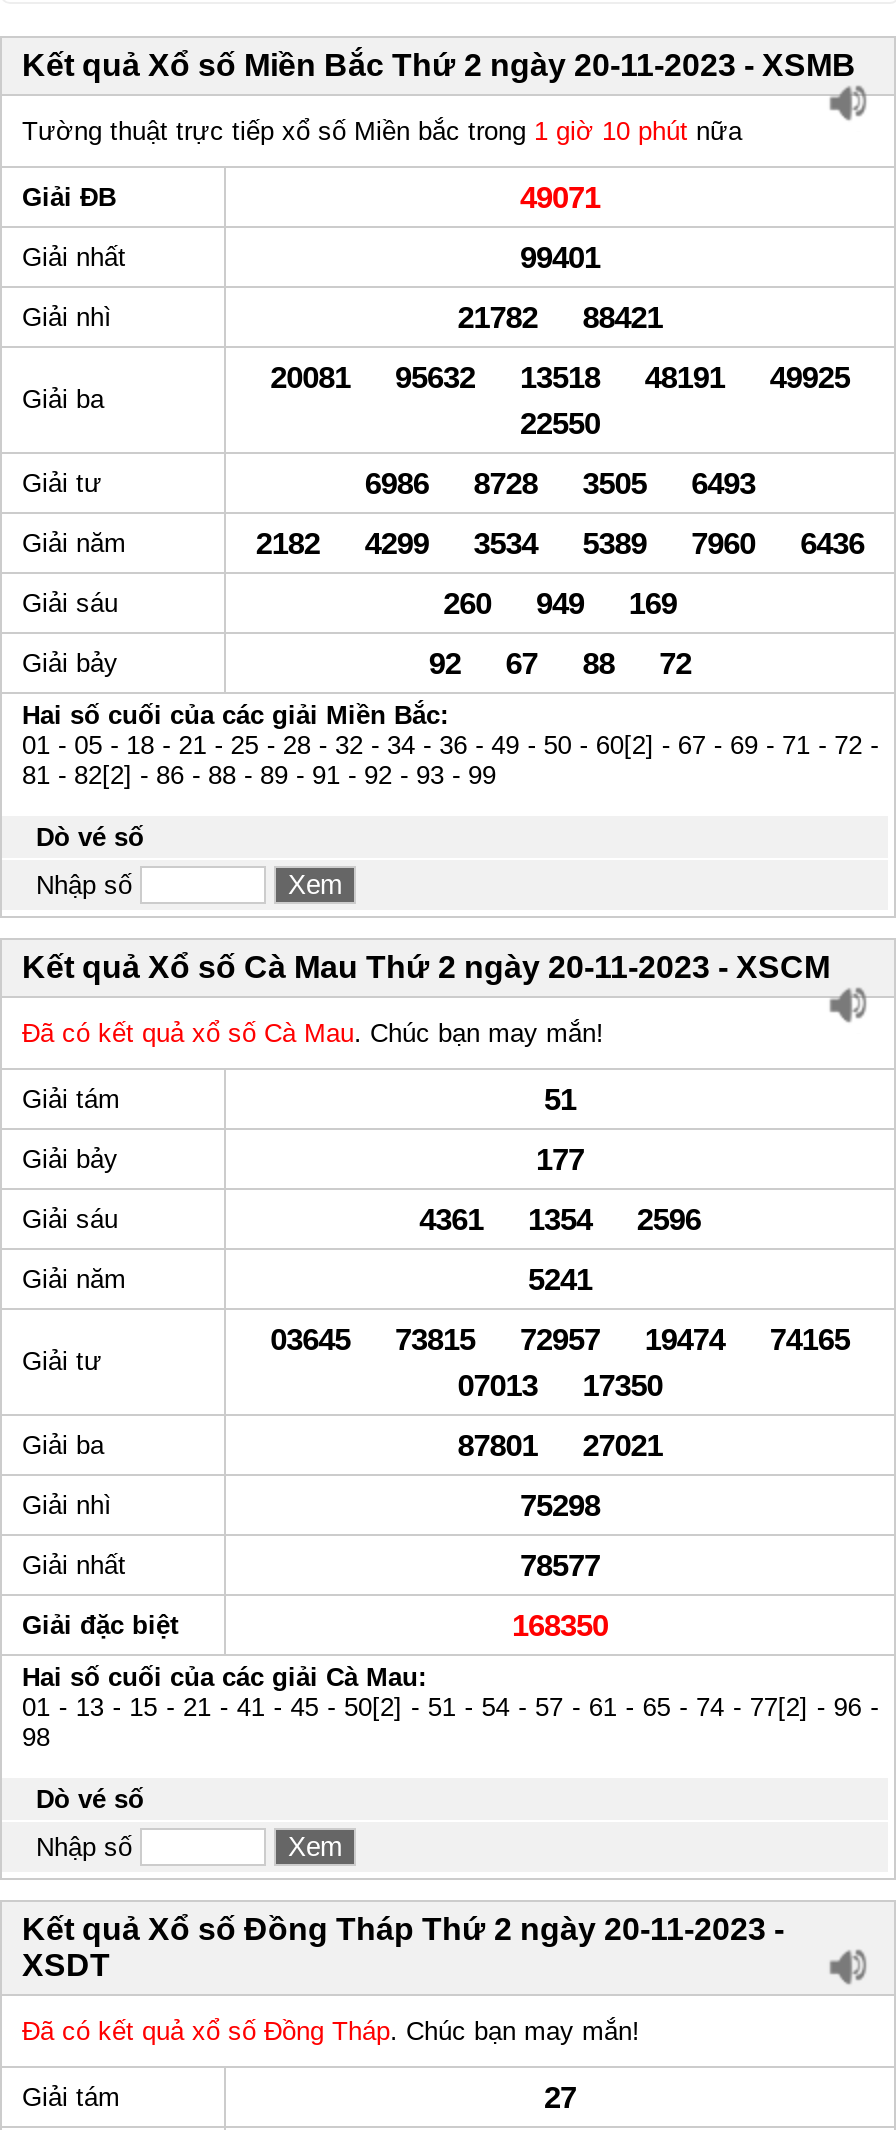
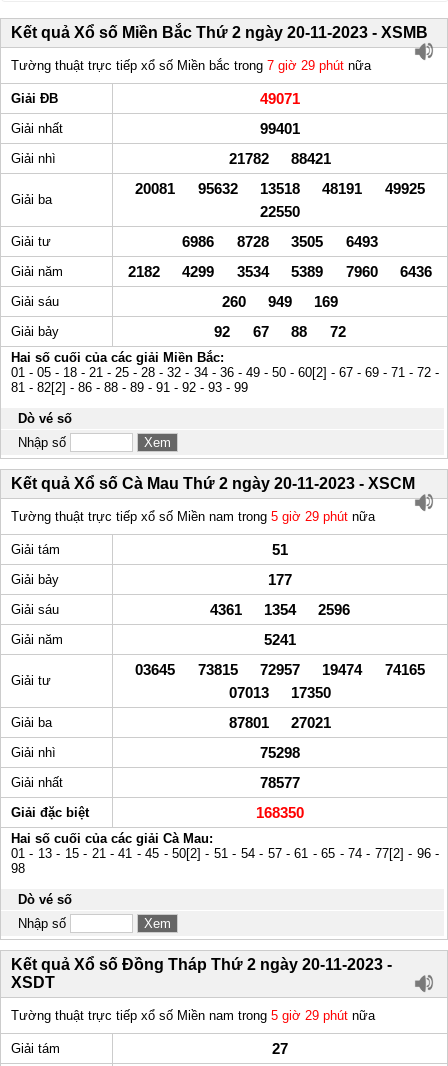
- Tường thuật trực tiếp xổ số Miền bắc trong 1 giờ 10 phút nữa
+ Tường thuật trực tiếp xổ số Miền bắc trong 7 giờ 29 phút nữa

- Đã có kết quả xổ số Cà Mau. Chúc bạn may mắn!
+ Tường thuật trực tiếp xổ số Miền nam trong 5 giờ 29 phút nữa

- Đã có kết quả xổ số Đồng Tháp. Chúc bạn may mắn!
+ Tường thuật trực tiếp xổ số Miền nam trong 5 giờ 29 phút nữa
